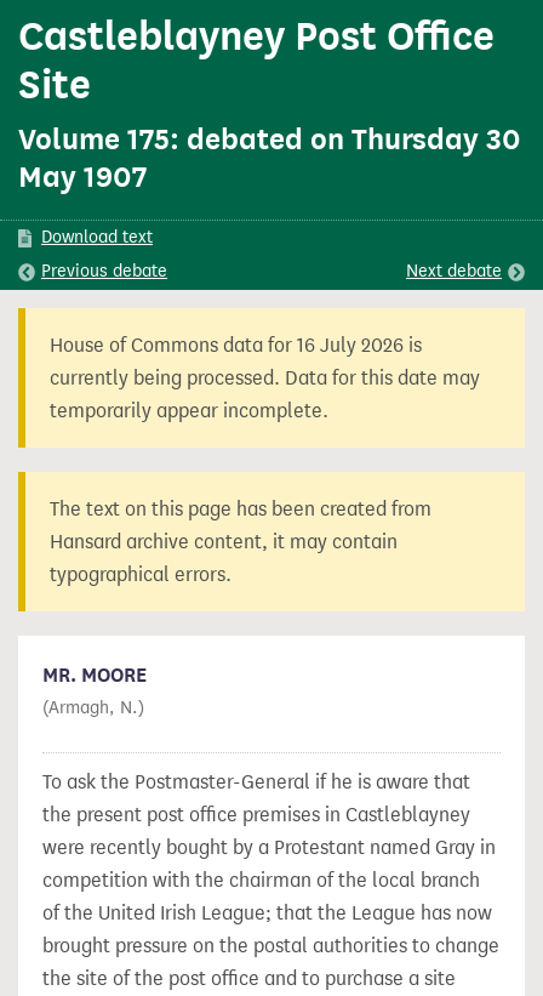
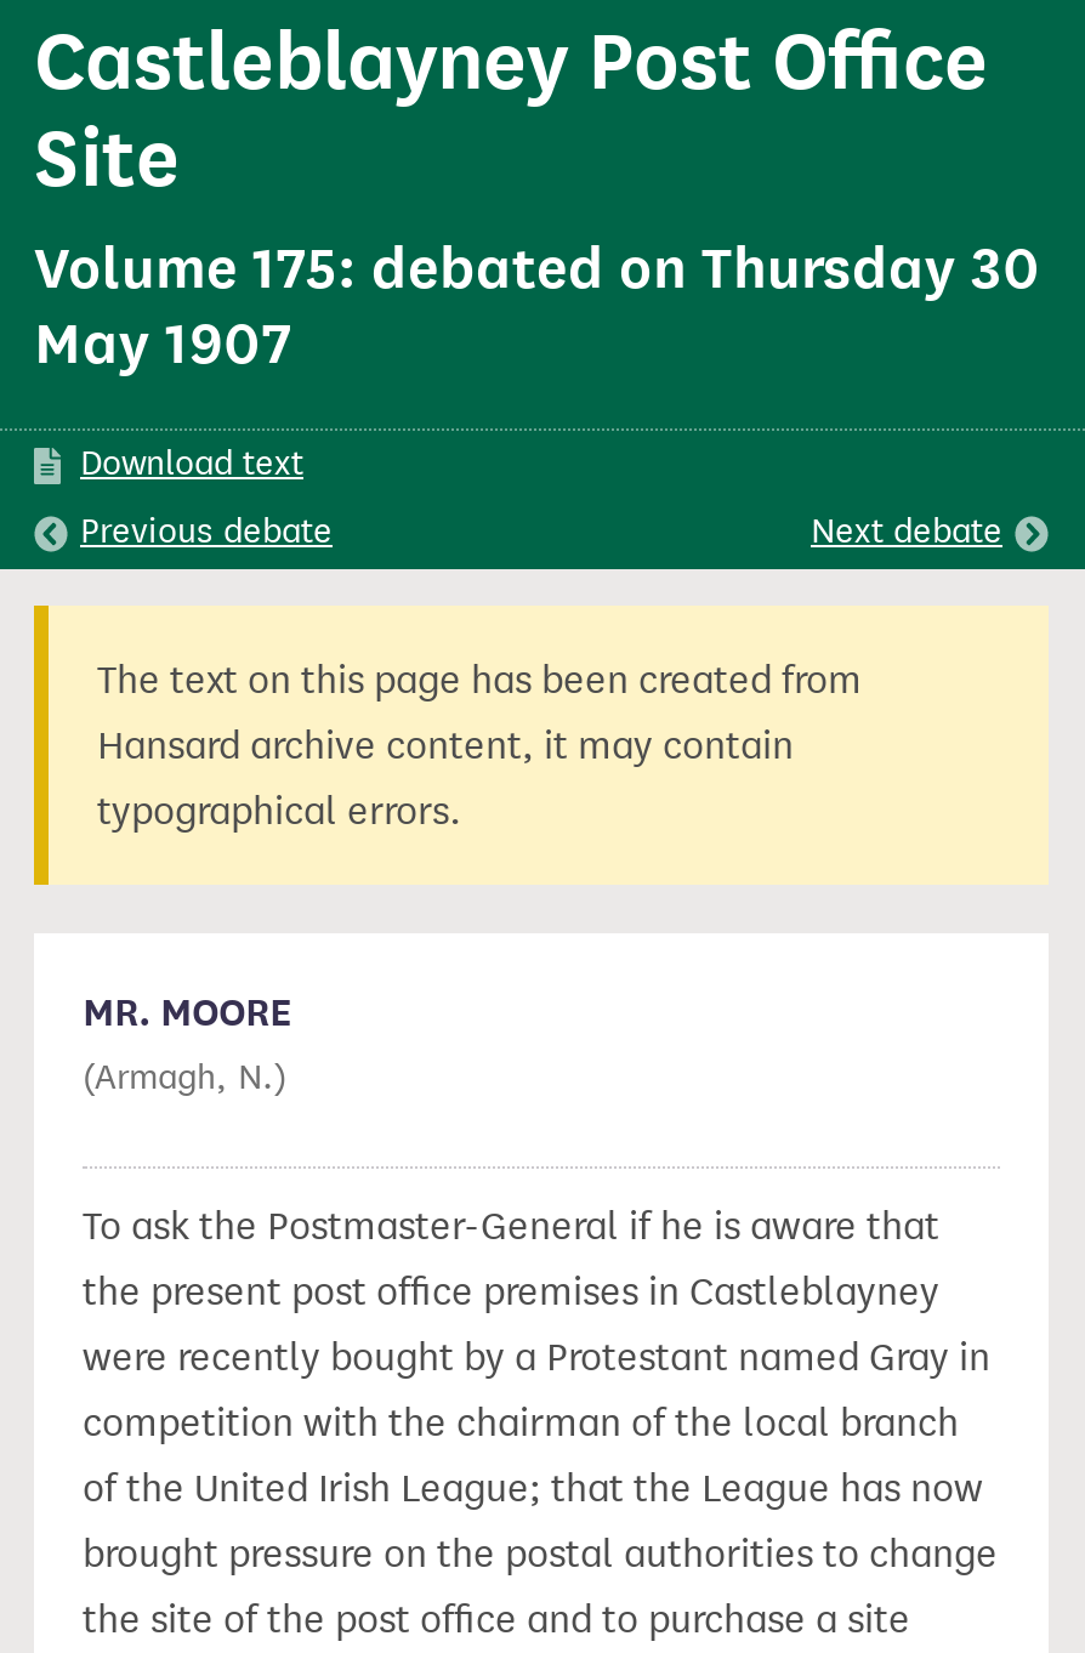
- House of Commons data for 16 July 2026 is
- currently being processed. Data for this date may
- temporarily appear incomplete.
